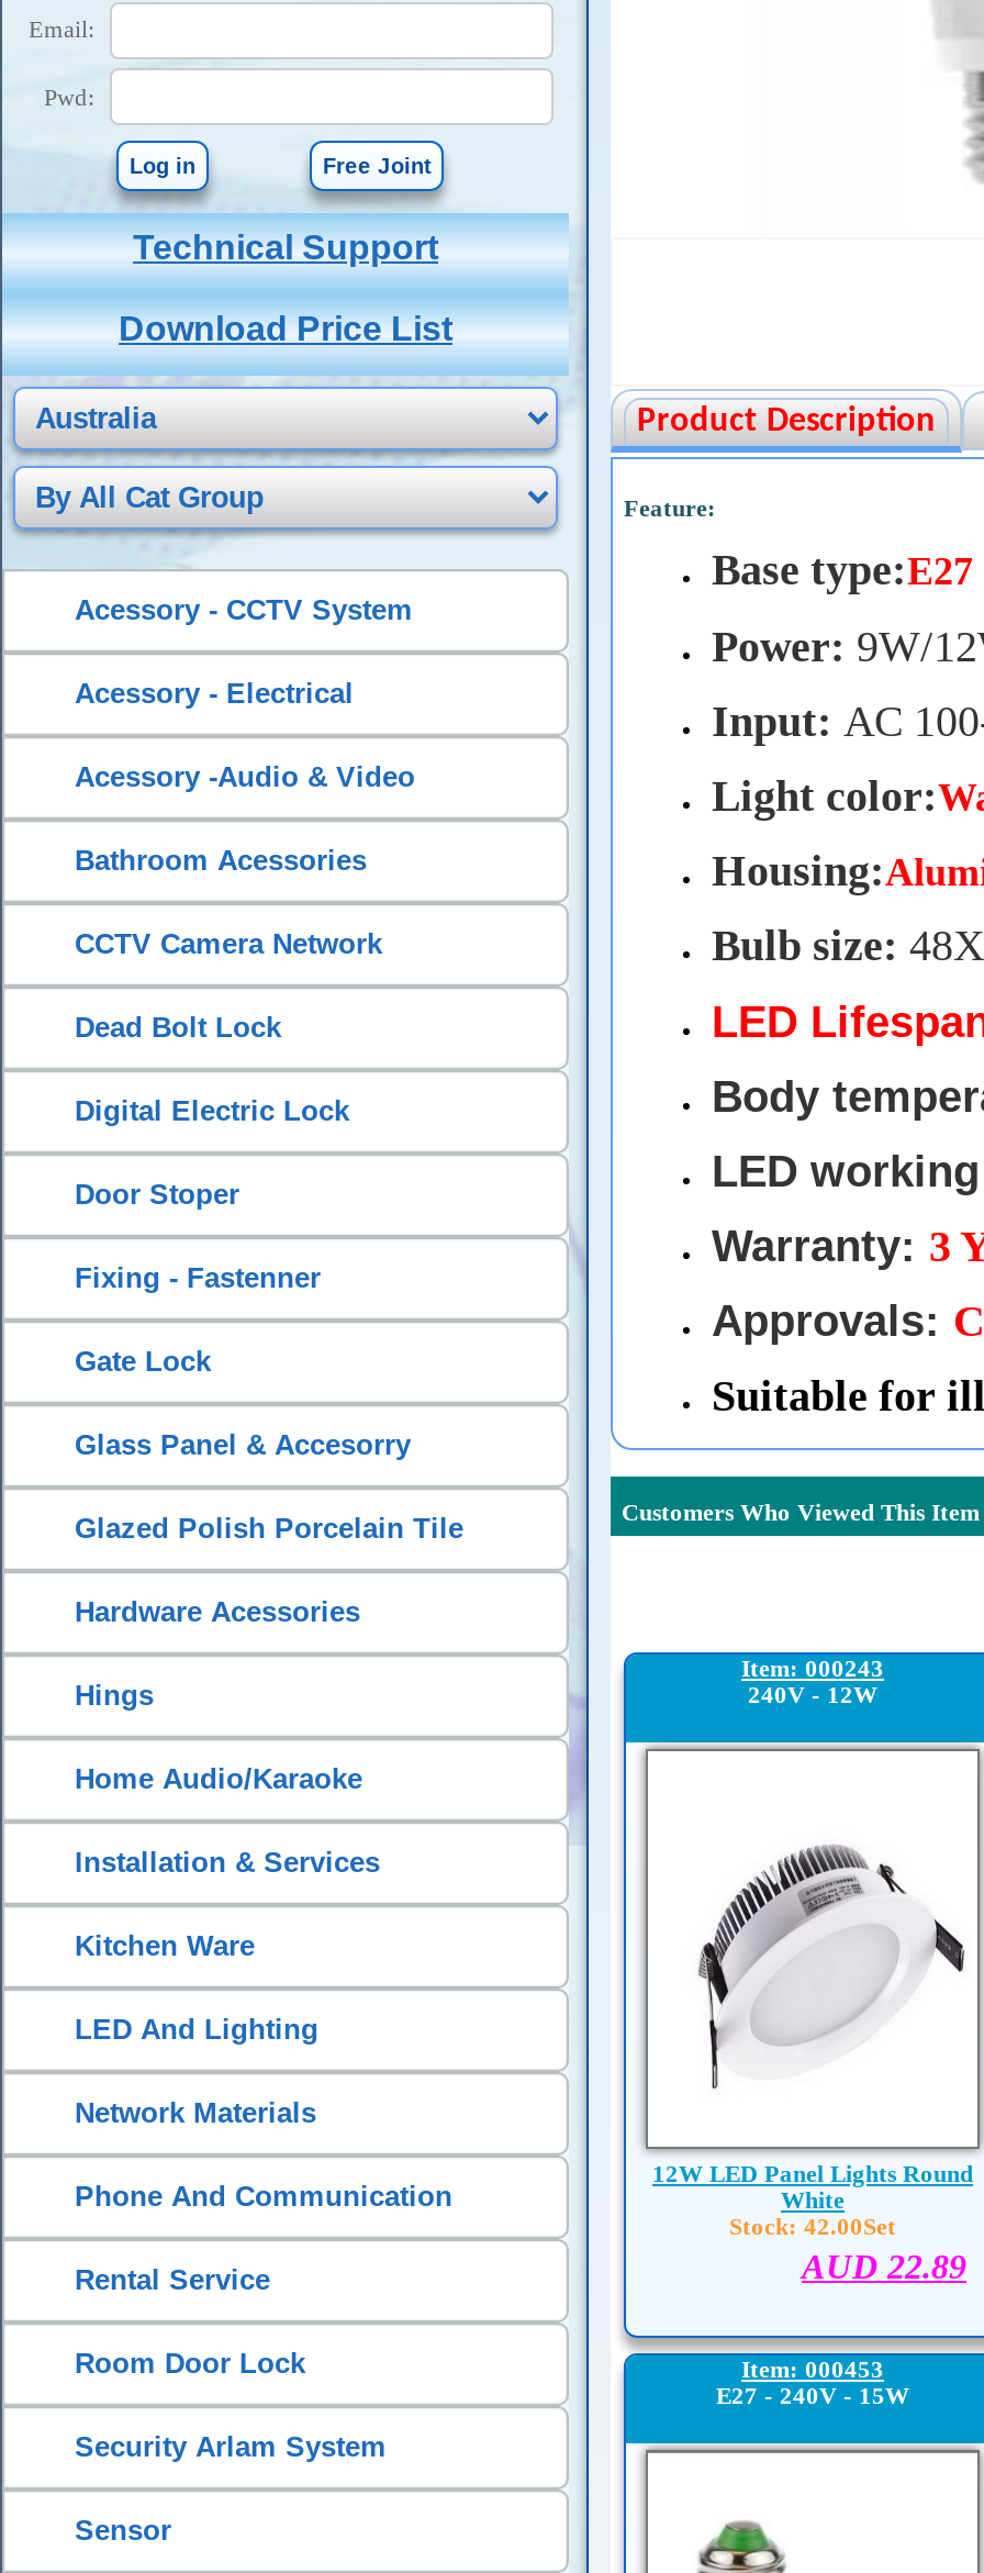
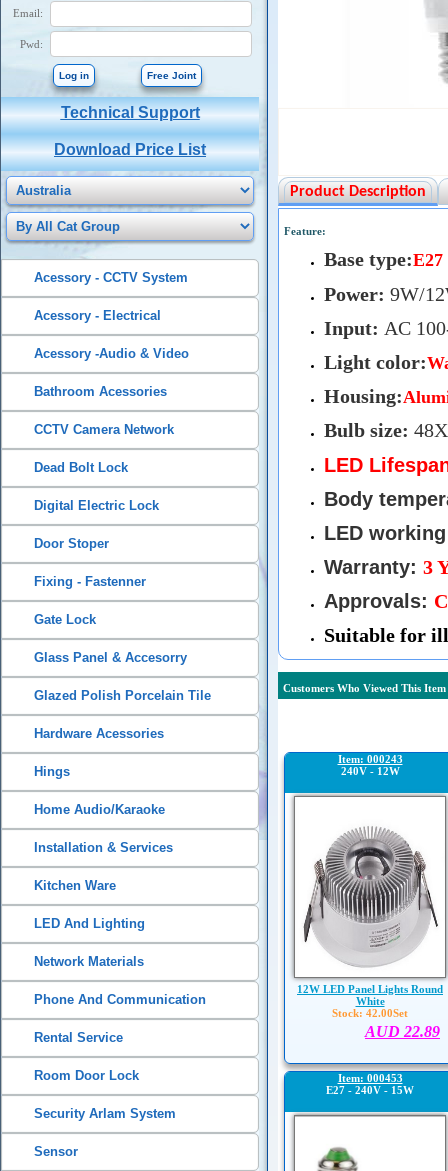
- [image]
+ [image]
